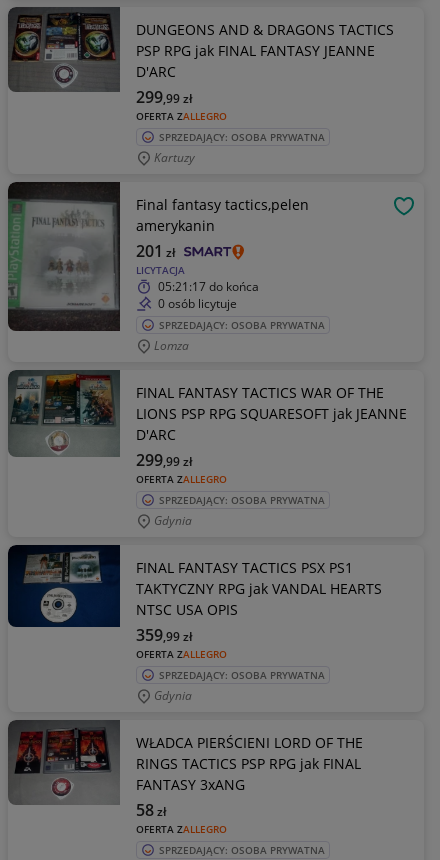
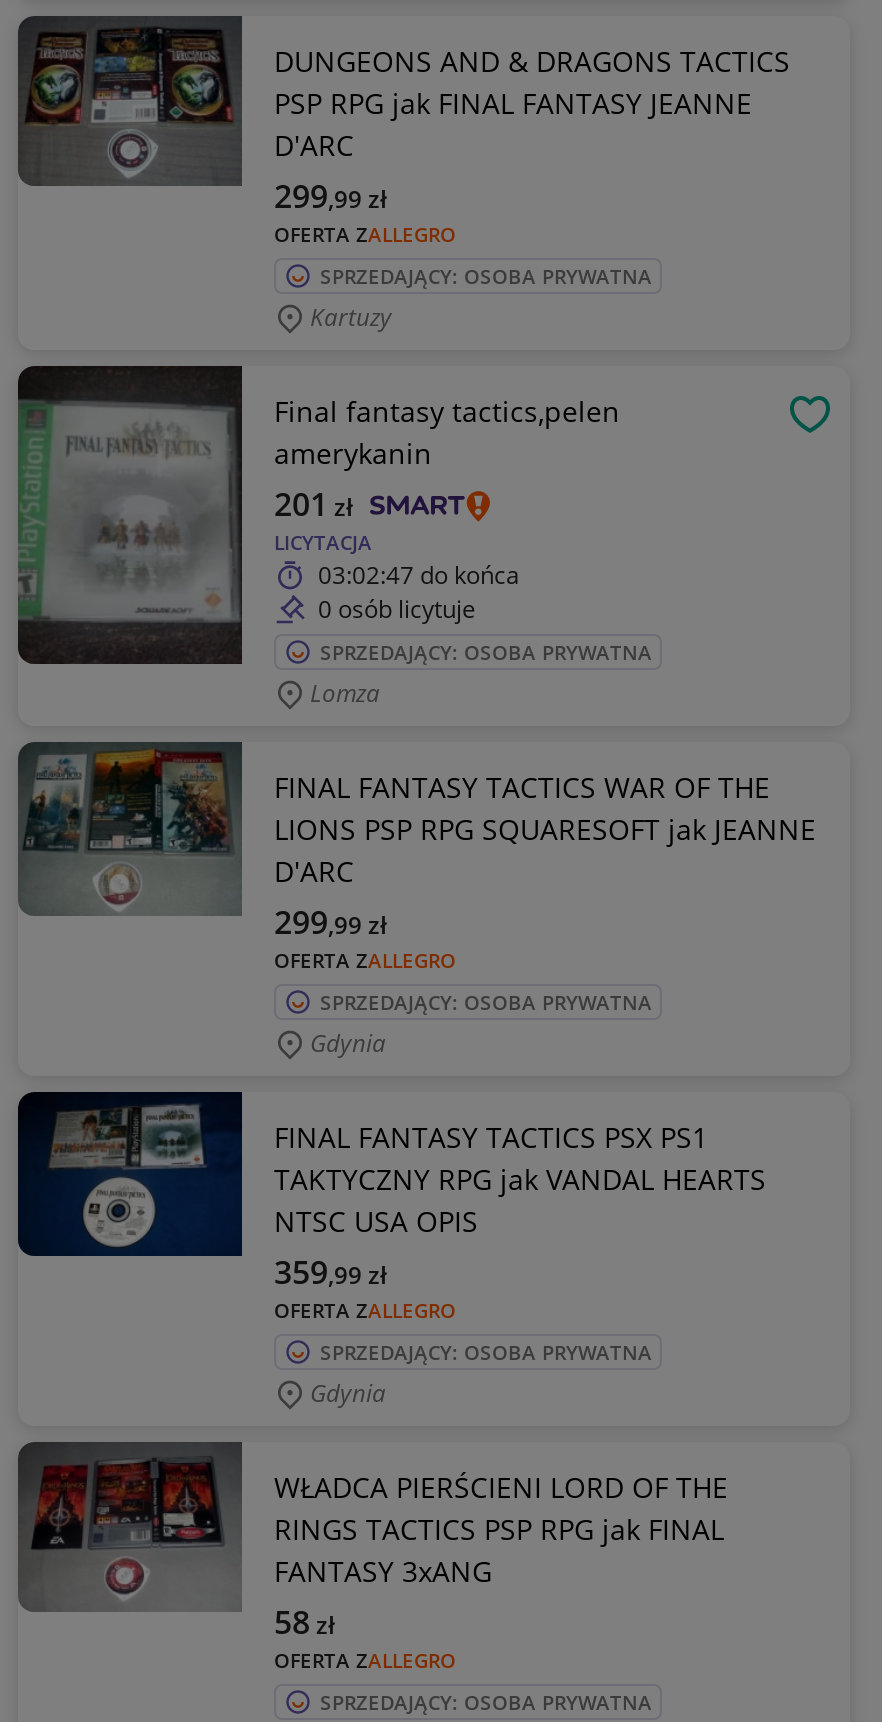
- 05:21:17 do końca
+ 03:02:47 do końca
